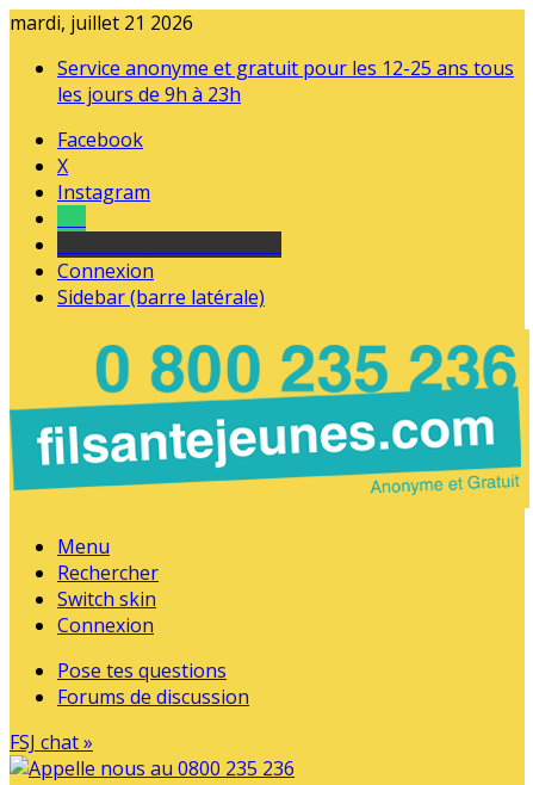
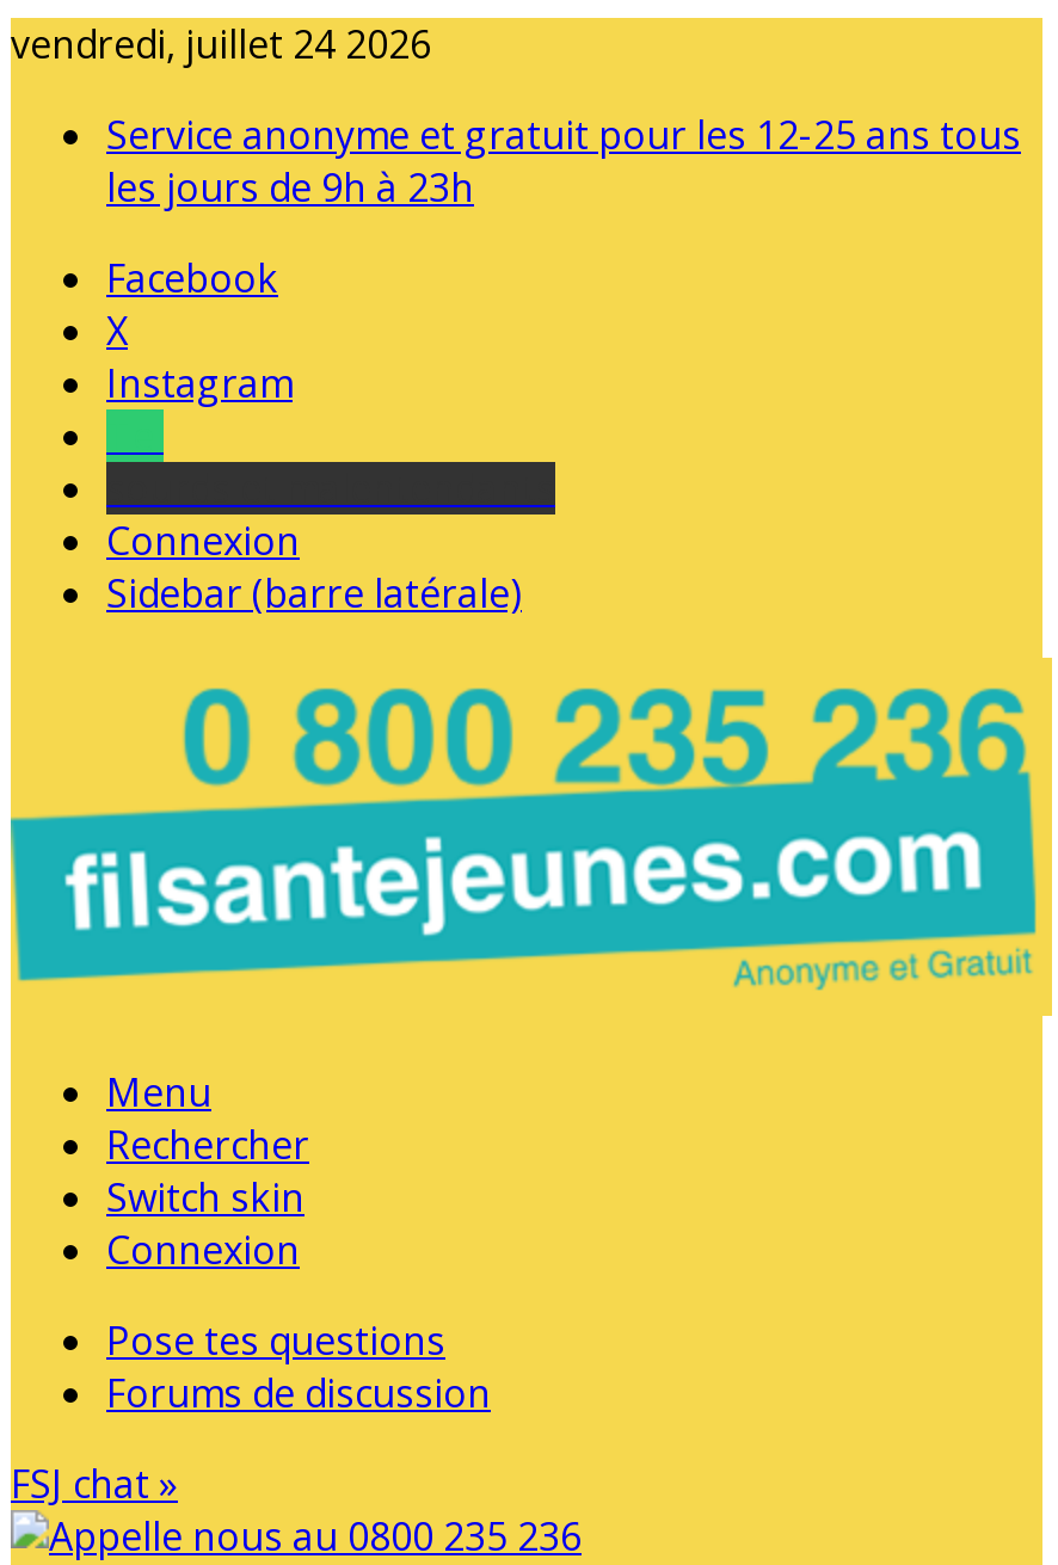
- mardi, juillet 21 2026
+ vendredi, juillet 24 2026
